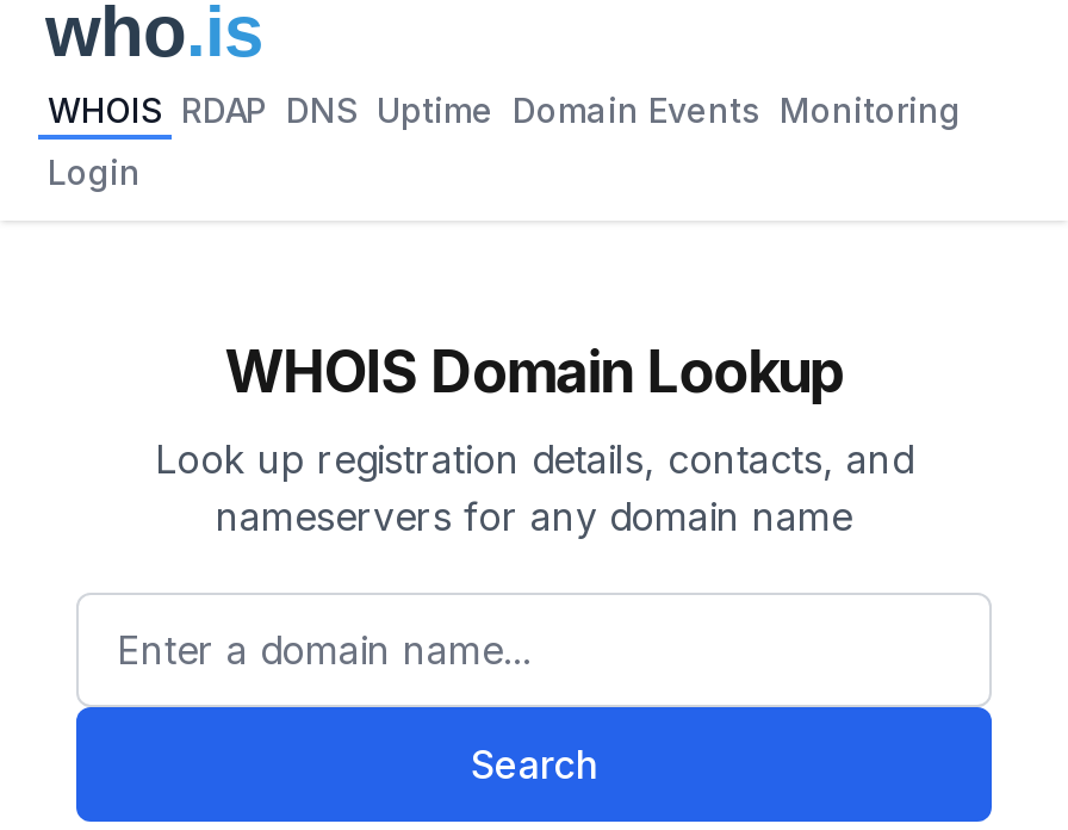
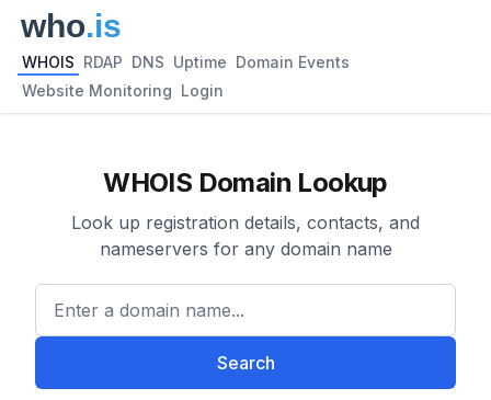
- WHOIS RDAP DNS Uptime Domain Events Monitoring
+ WHOIS RDAP DNS Uptime Domain Events

- Login
+ Website Monitoring Login
